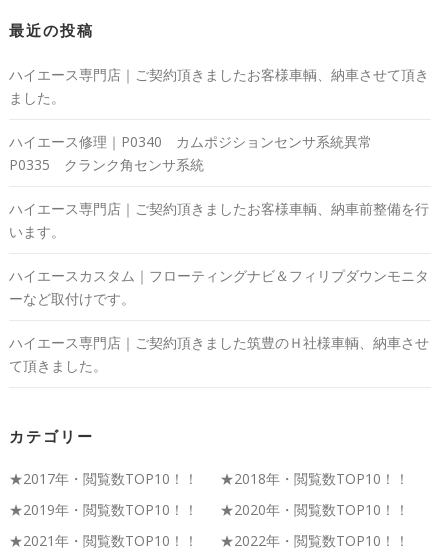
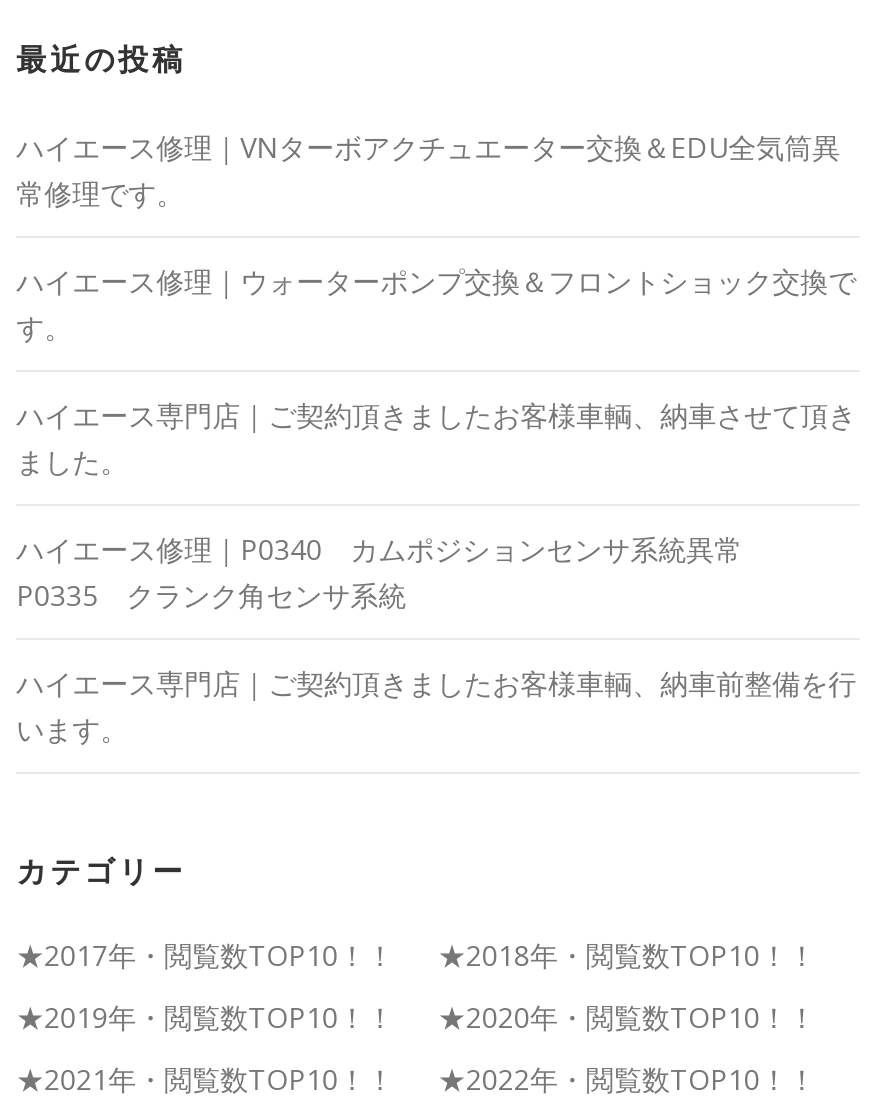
+ ハイエース修理｜VNターボアクチュエーター交換＆EDU全気筒異
+ 常修理です。
+ ハイエース修理｜ウォーターポンプ交換＆フロントショック交換で
+ す。

moved down: ハイエース専門店｜ご契約頂きましたお客様車輌、納車させて頂き | ました。 | ハイエース修理｜P0340 カムポジションセンサ系統異常 | P0335 クランク角センサ系統 | ハイエース専門店｜ご契約頂きましたお客様車輌、納車前整備を行 | います。

- ハイエースカスタム｜フローティングナビ＆フィリプダウンモニタ
- ーなど取付けです。
- ハイエース専門店｜ご契約頂きました筑豊のＨ社様車輌、納車させ
- て頂きました。
